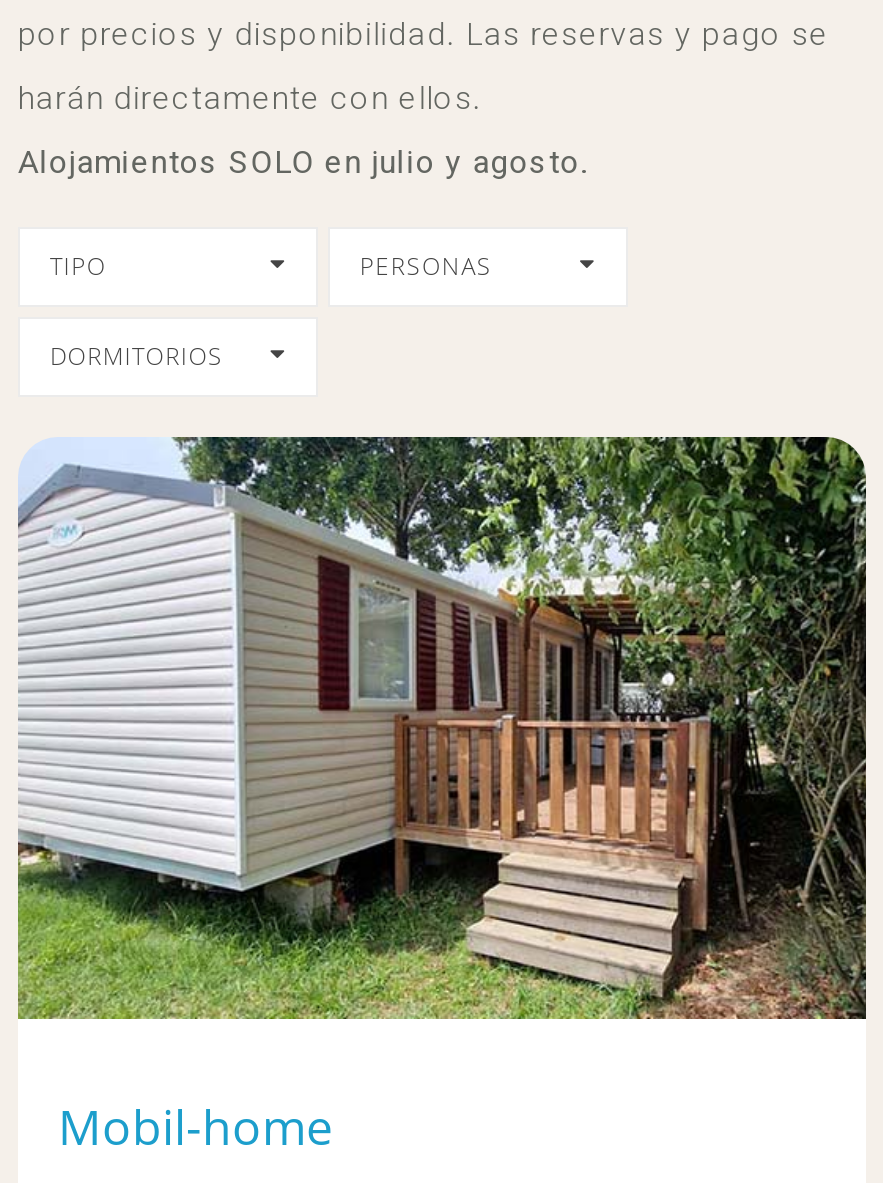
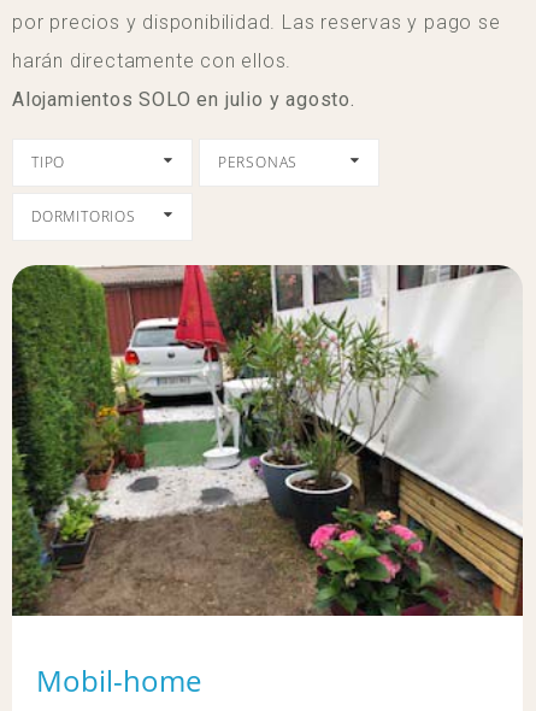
- [image]
+ [image]
